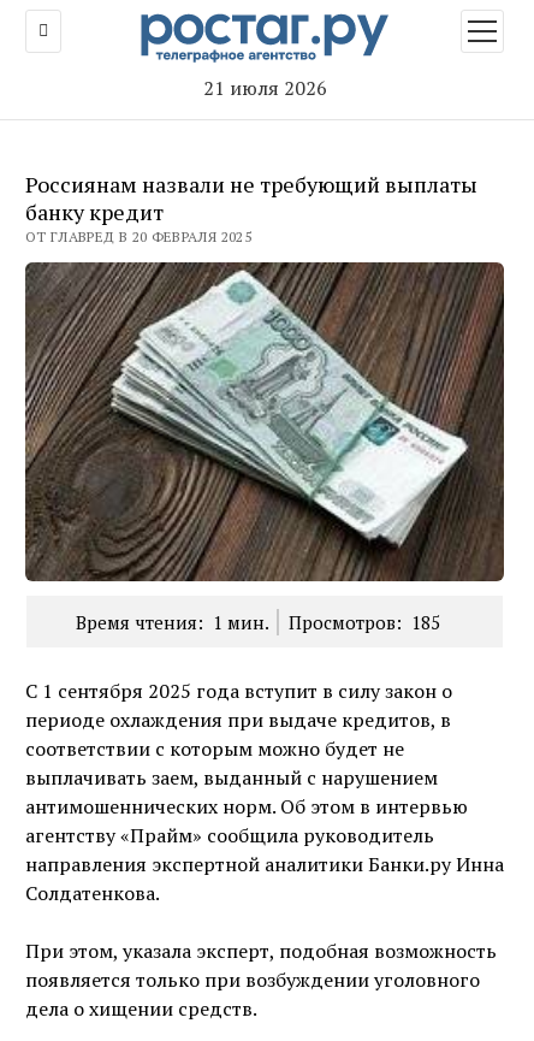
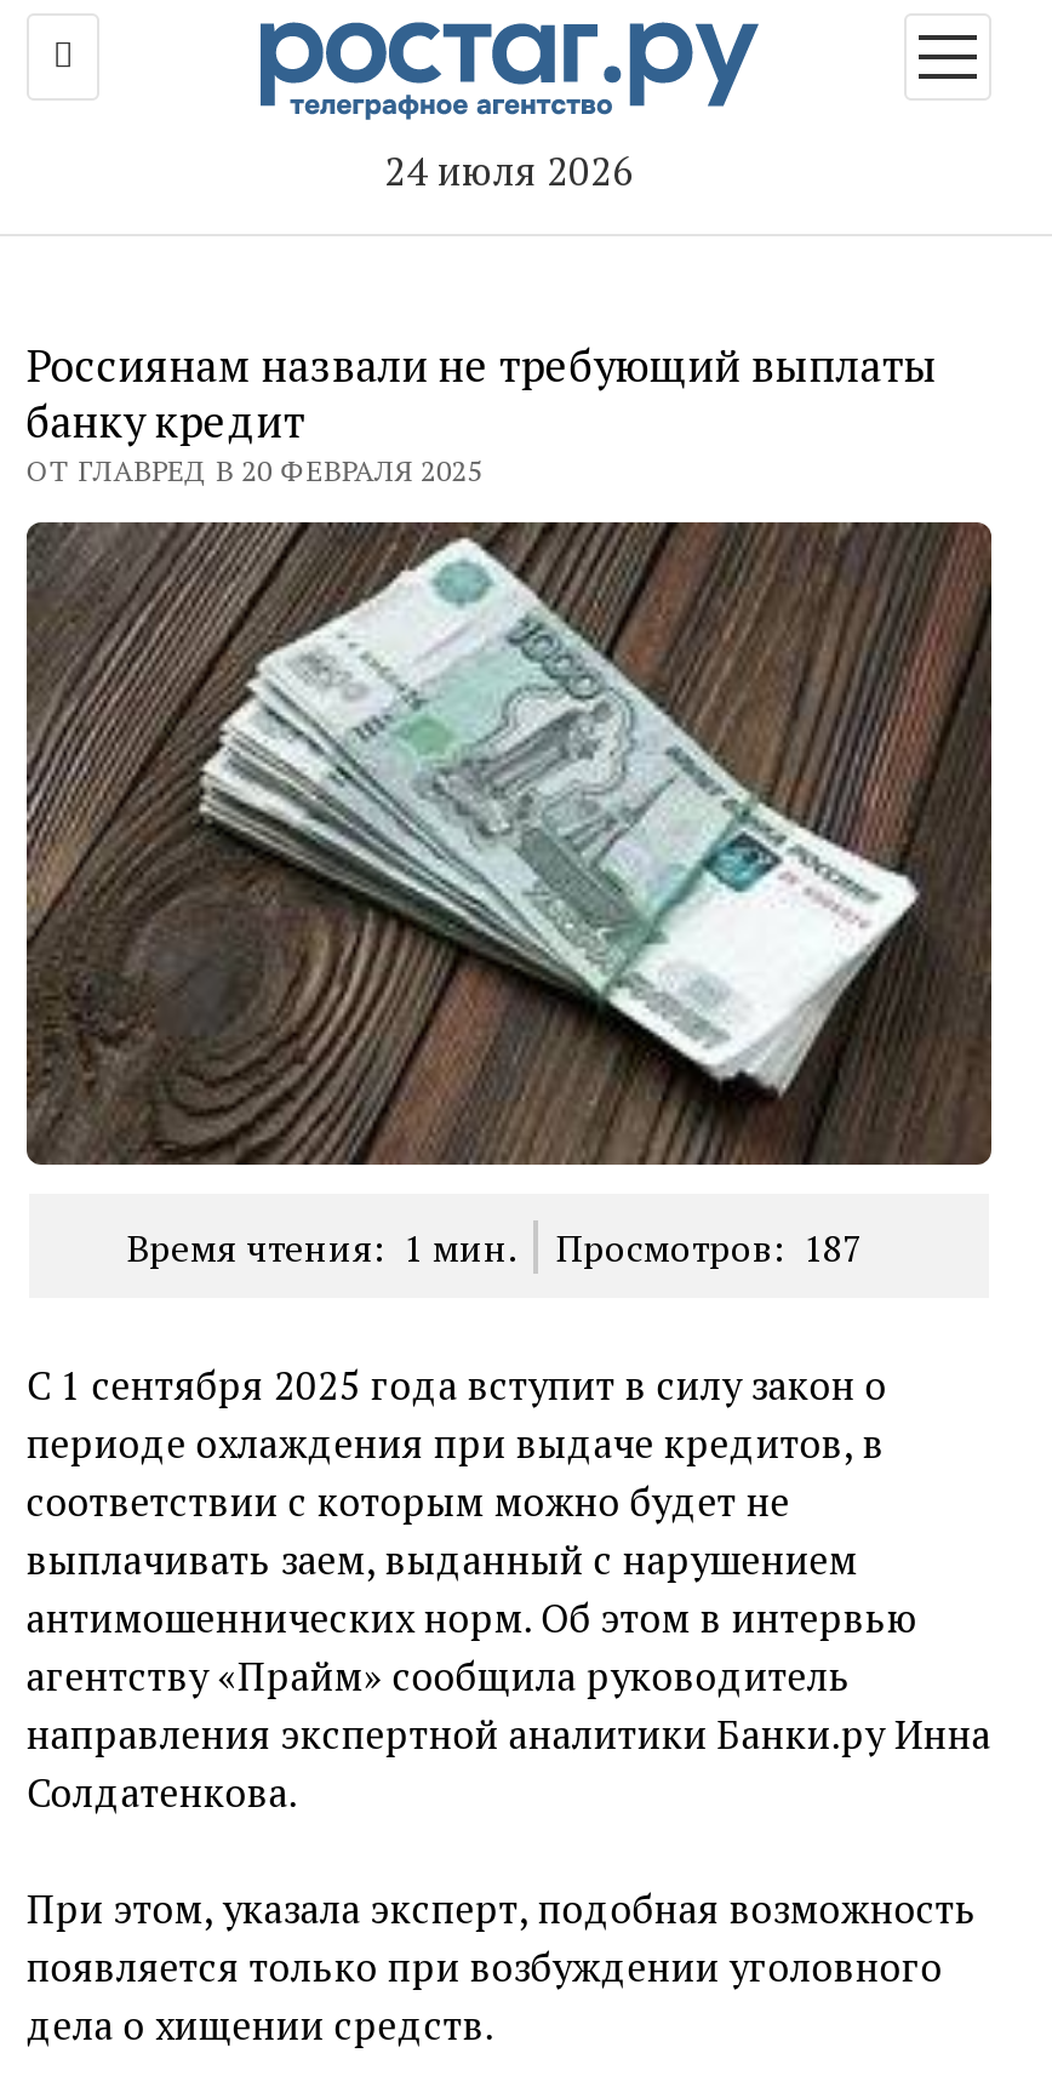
- 21 июля 2026
+ 24 июля 2026

- Время чтения: 1 мин. Просмотров: 185
+ Время чтения: 1 мин. Просмотров: 187
